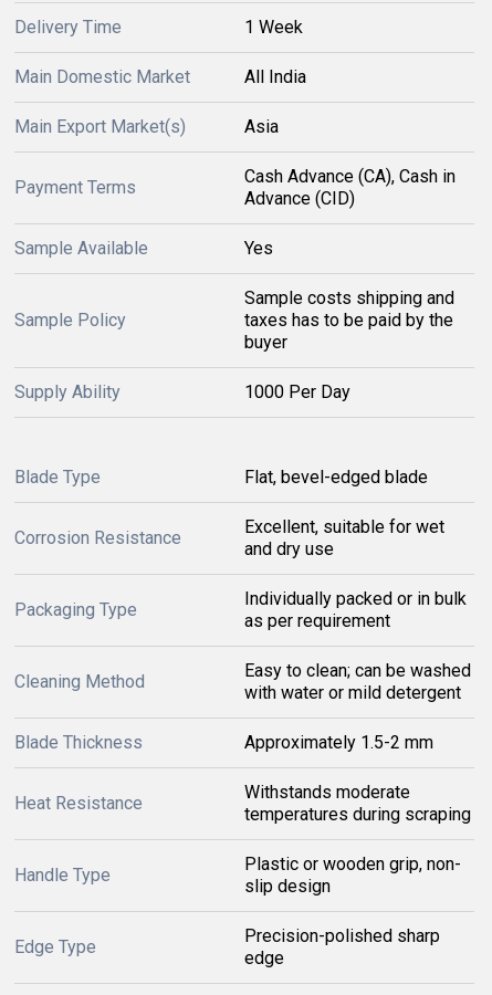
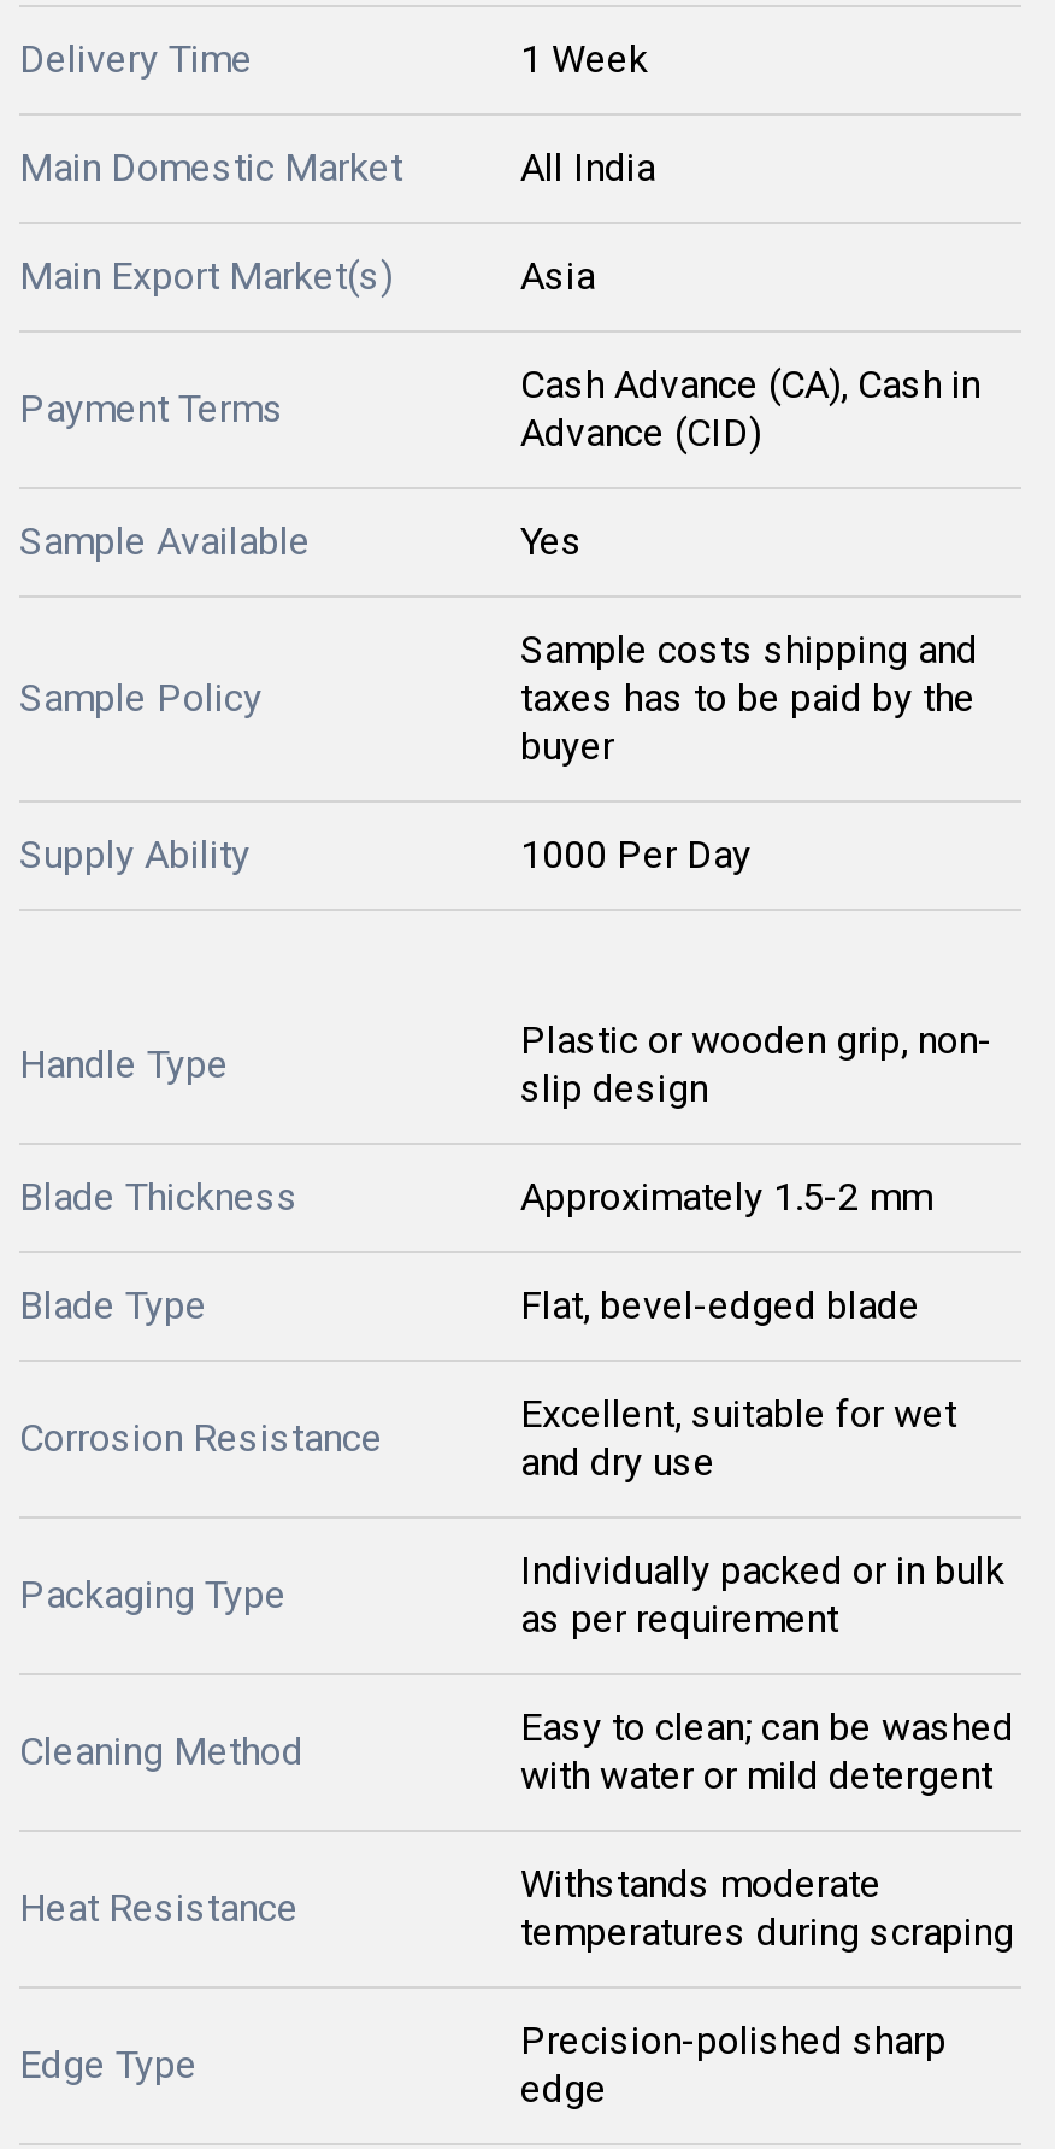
moved down: Blade Type | Flat, bevel-edged blade | Corrosion Resistance | ... | Easy to clean; can be washed | with water or mild detergent

moved up: Blade Thickness | Approximately 1.5-2 mm

moved down: Heat Resistance | Withstands moderate | temperatures during scraping

moved up: Plastic or wooden grip, non- | slip design

moved up: Handle Type
